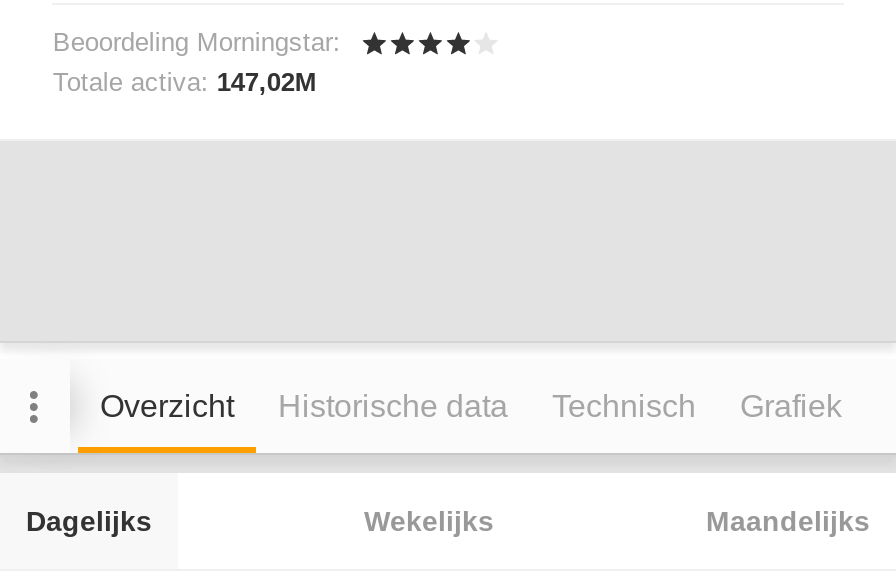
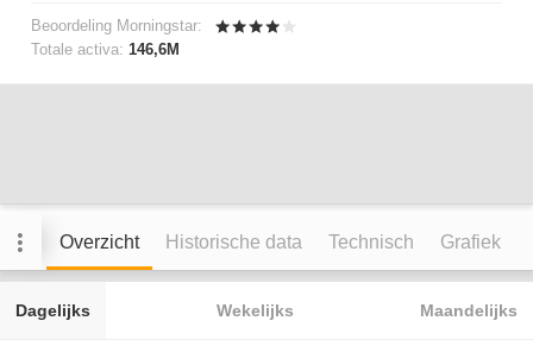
- Totale activa: 147,02M
+ Totale activa: 146,6M
